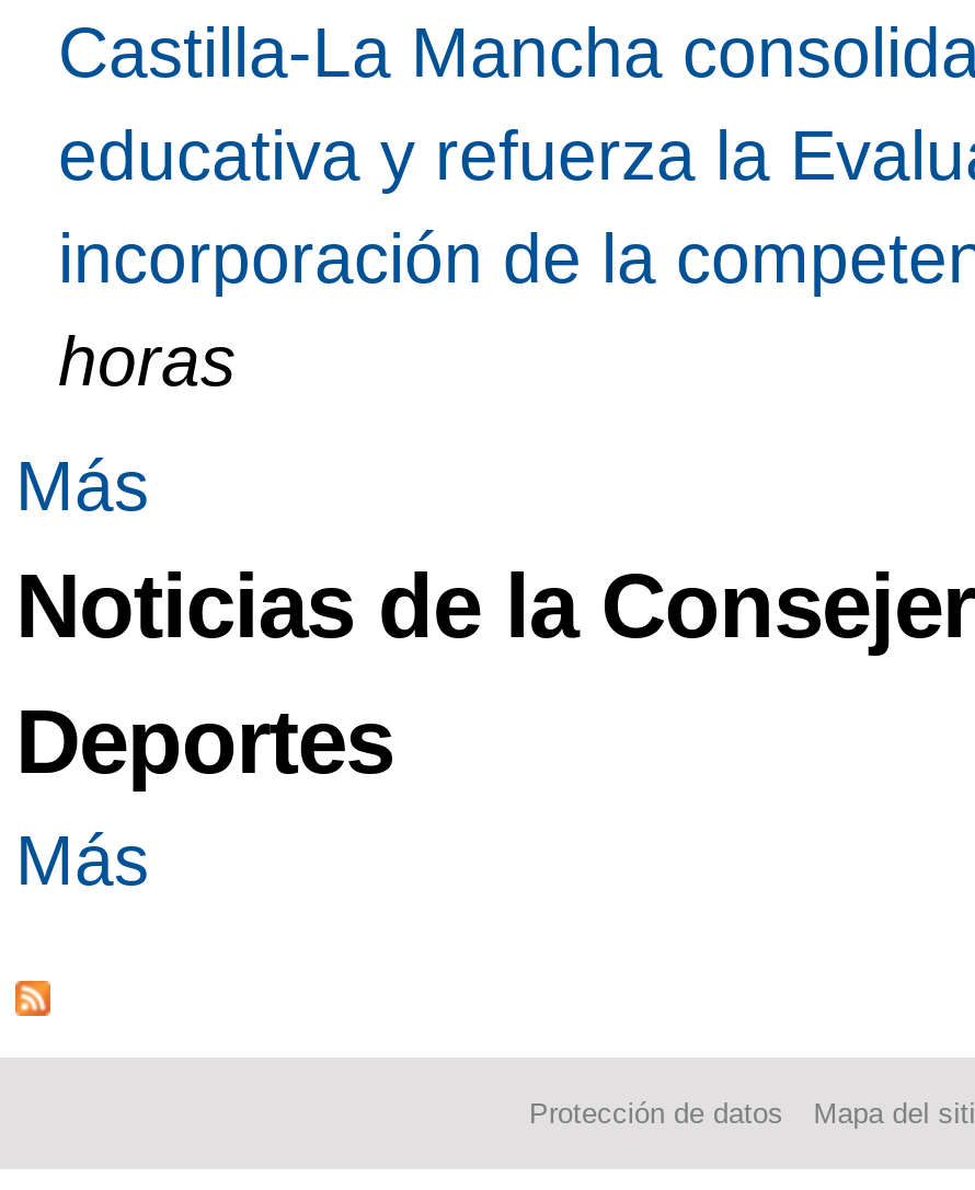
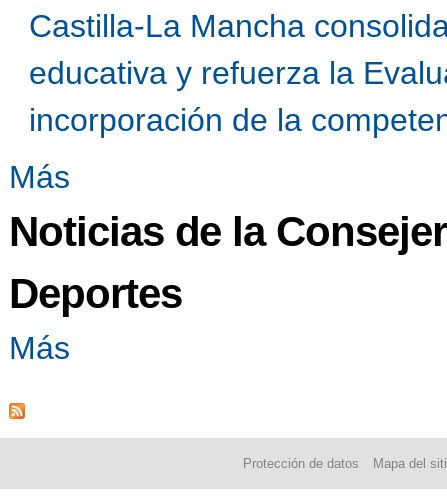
- horas
